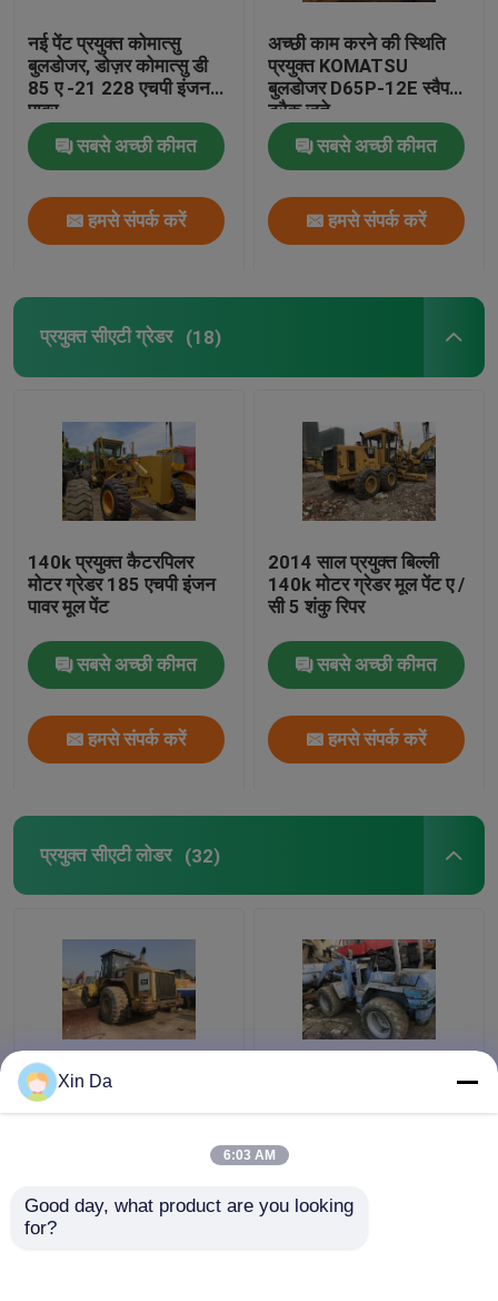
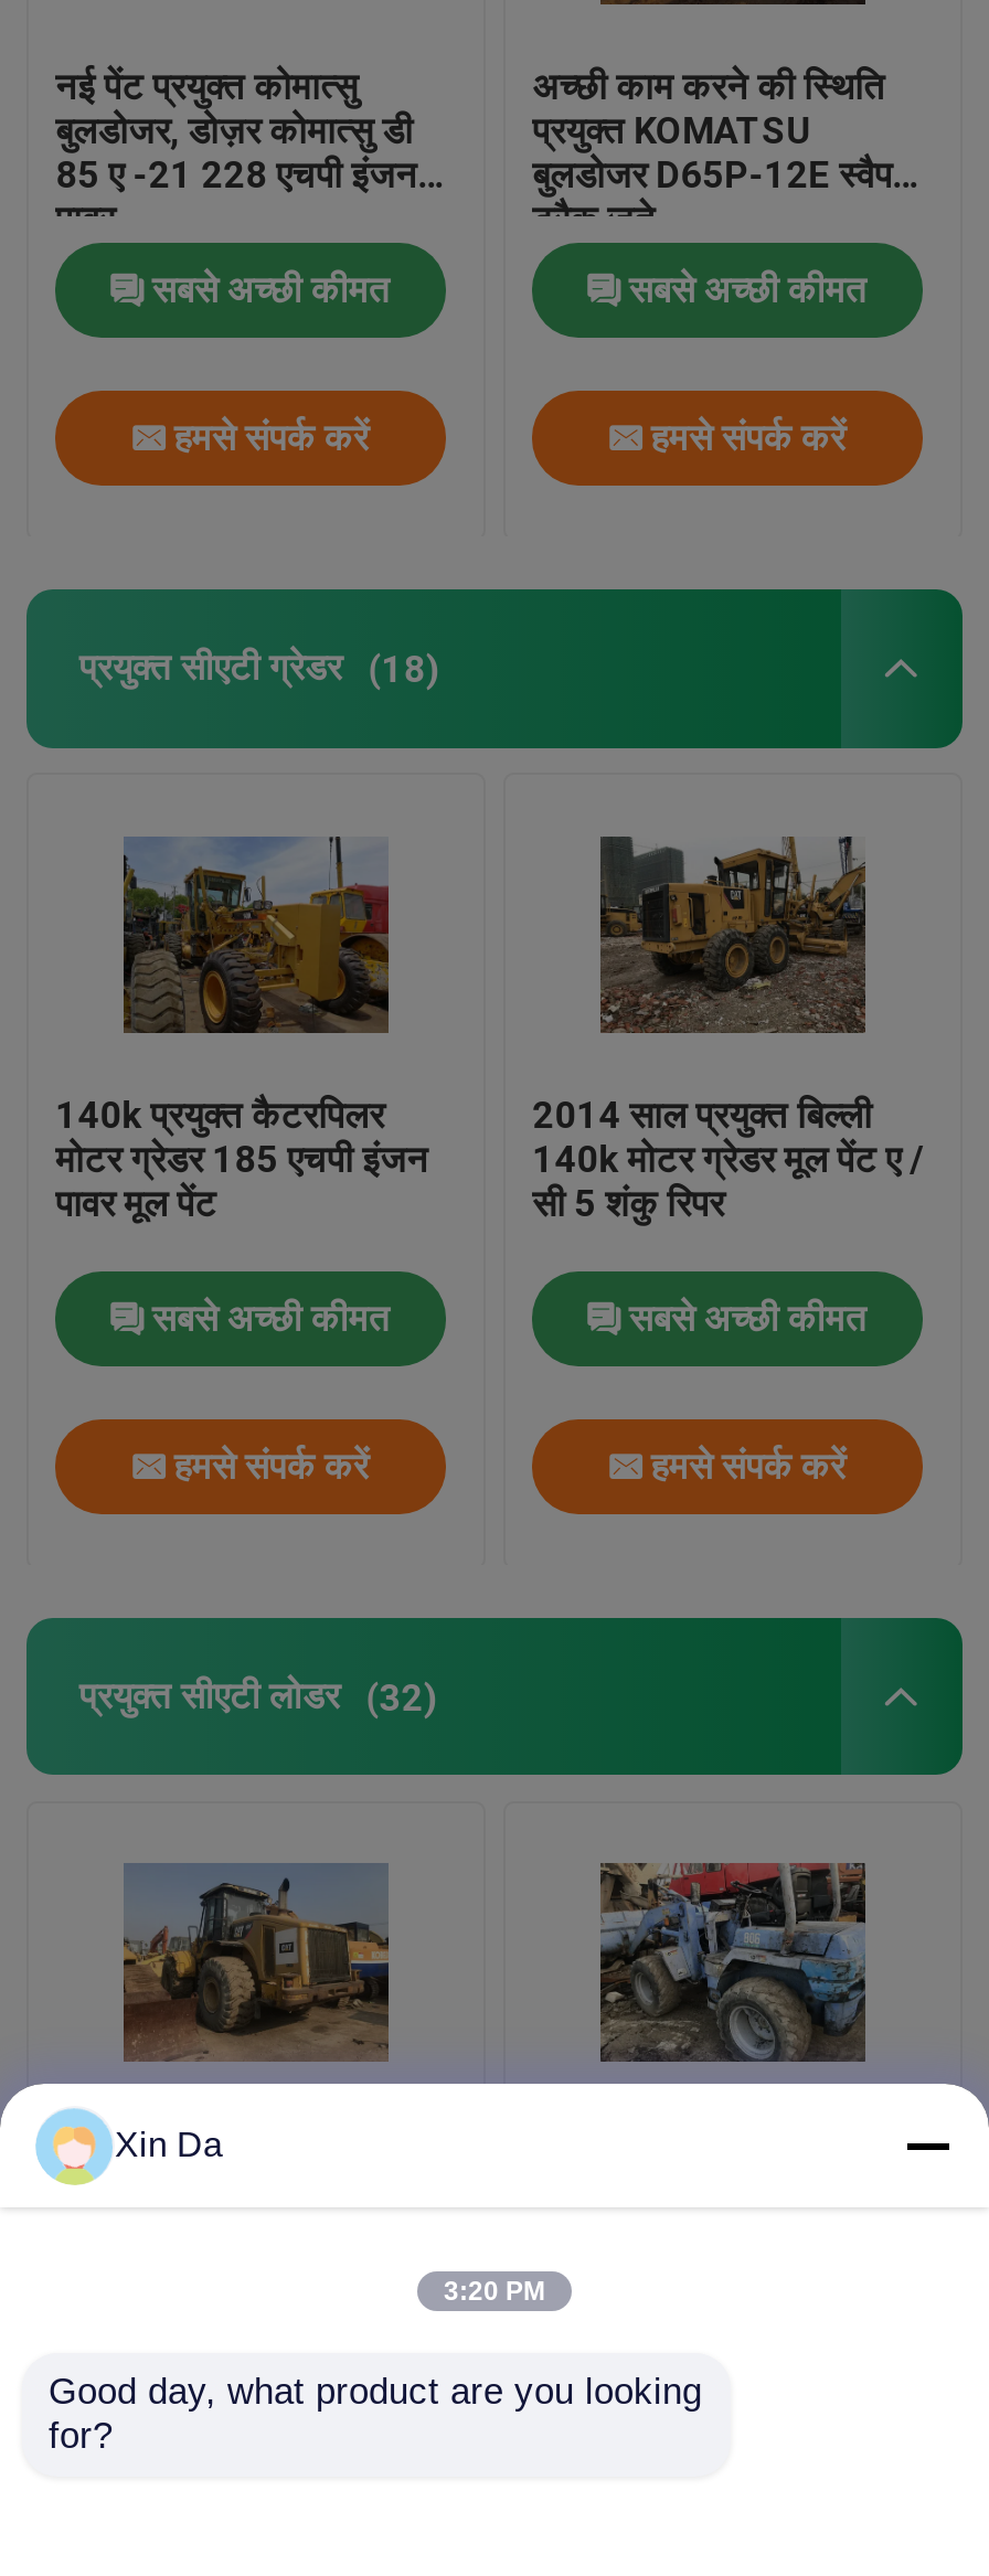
- 6:03 AM
+ 3:20 PM
